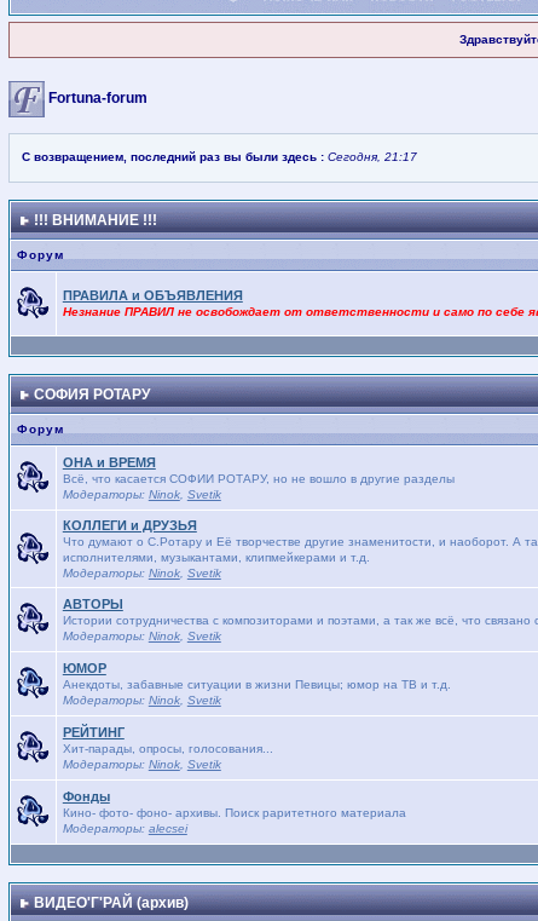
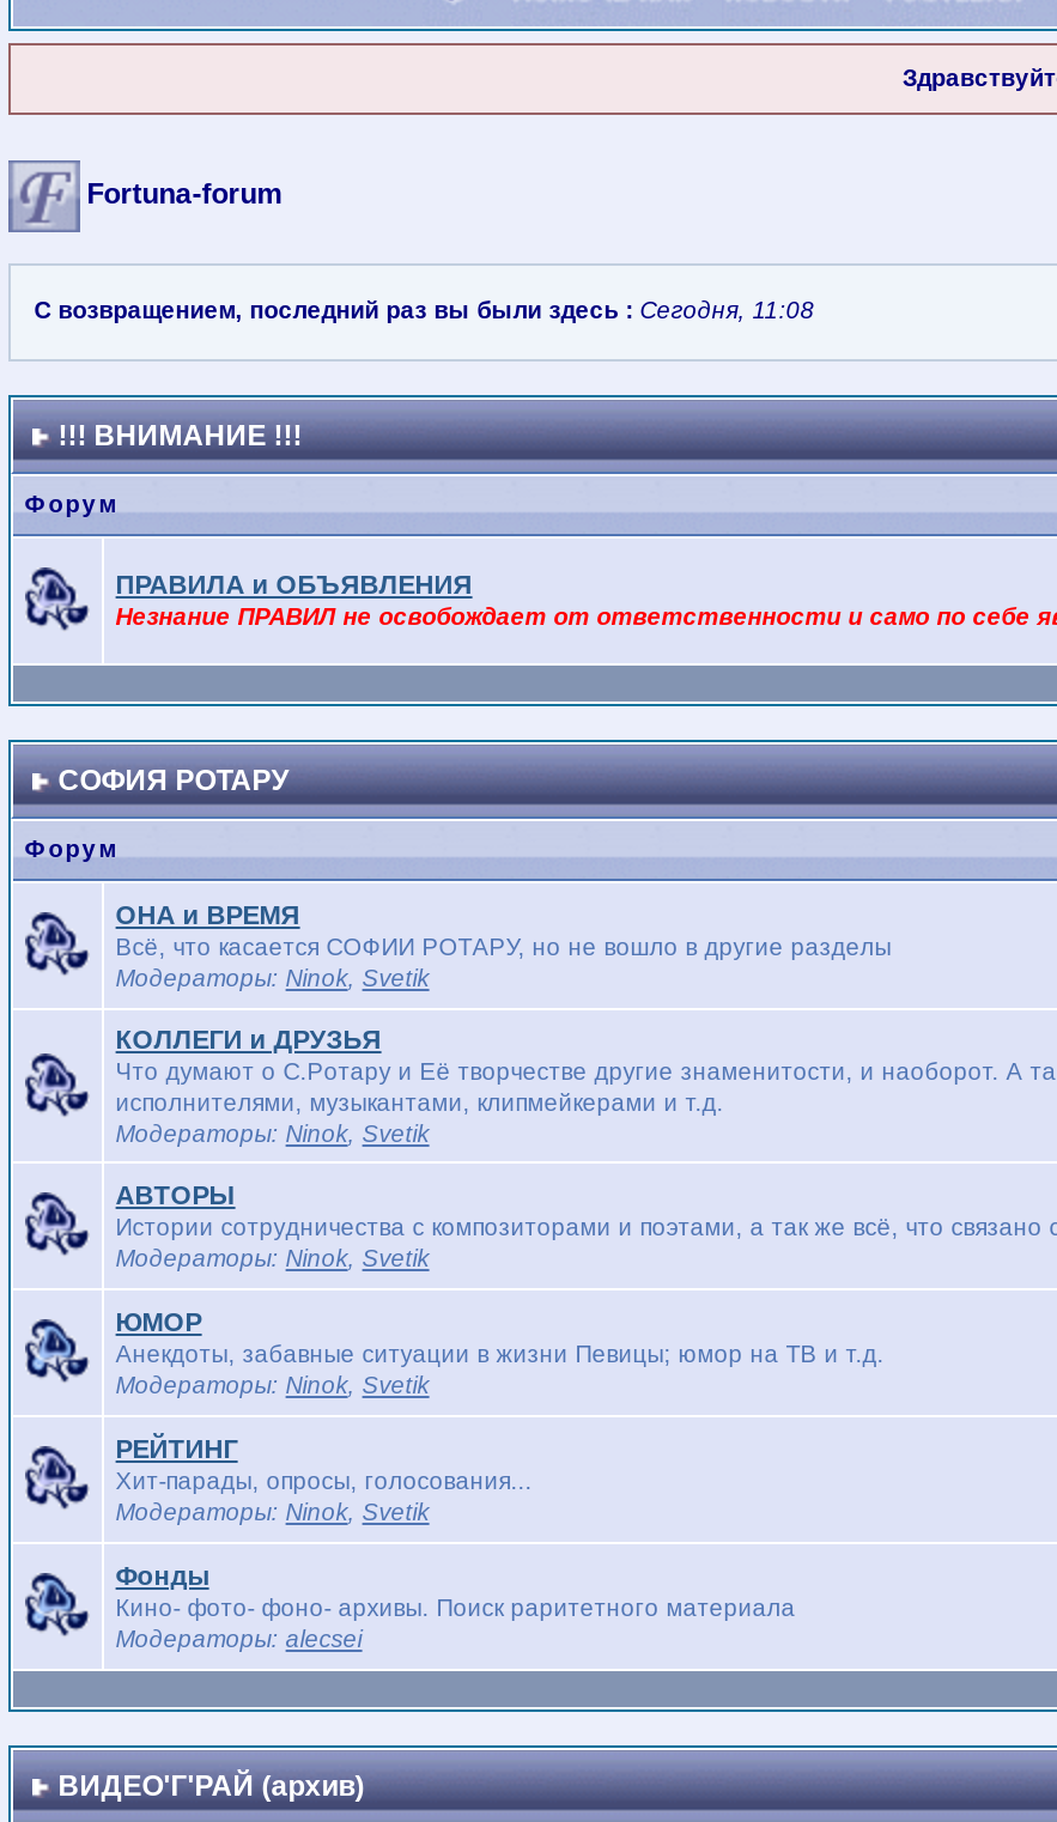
- С возвращением, последний раз вы были здесь : Сегодня, 21:17
+ С возвращением, последний раз вы были здесь : Сегодня, 11:08
